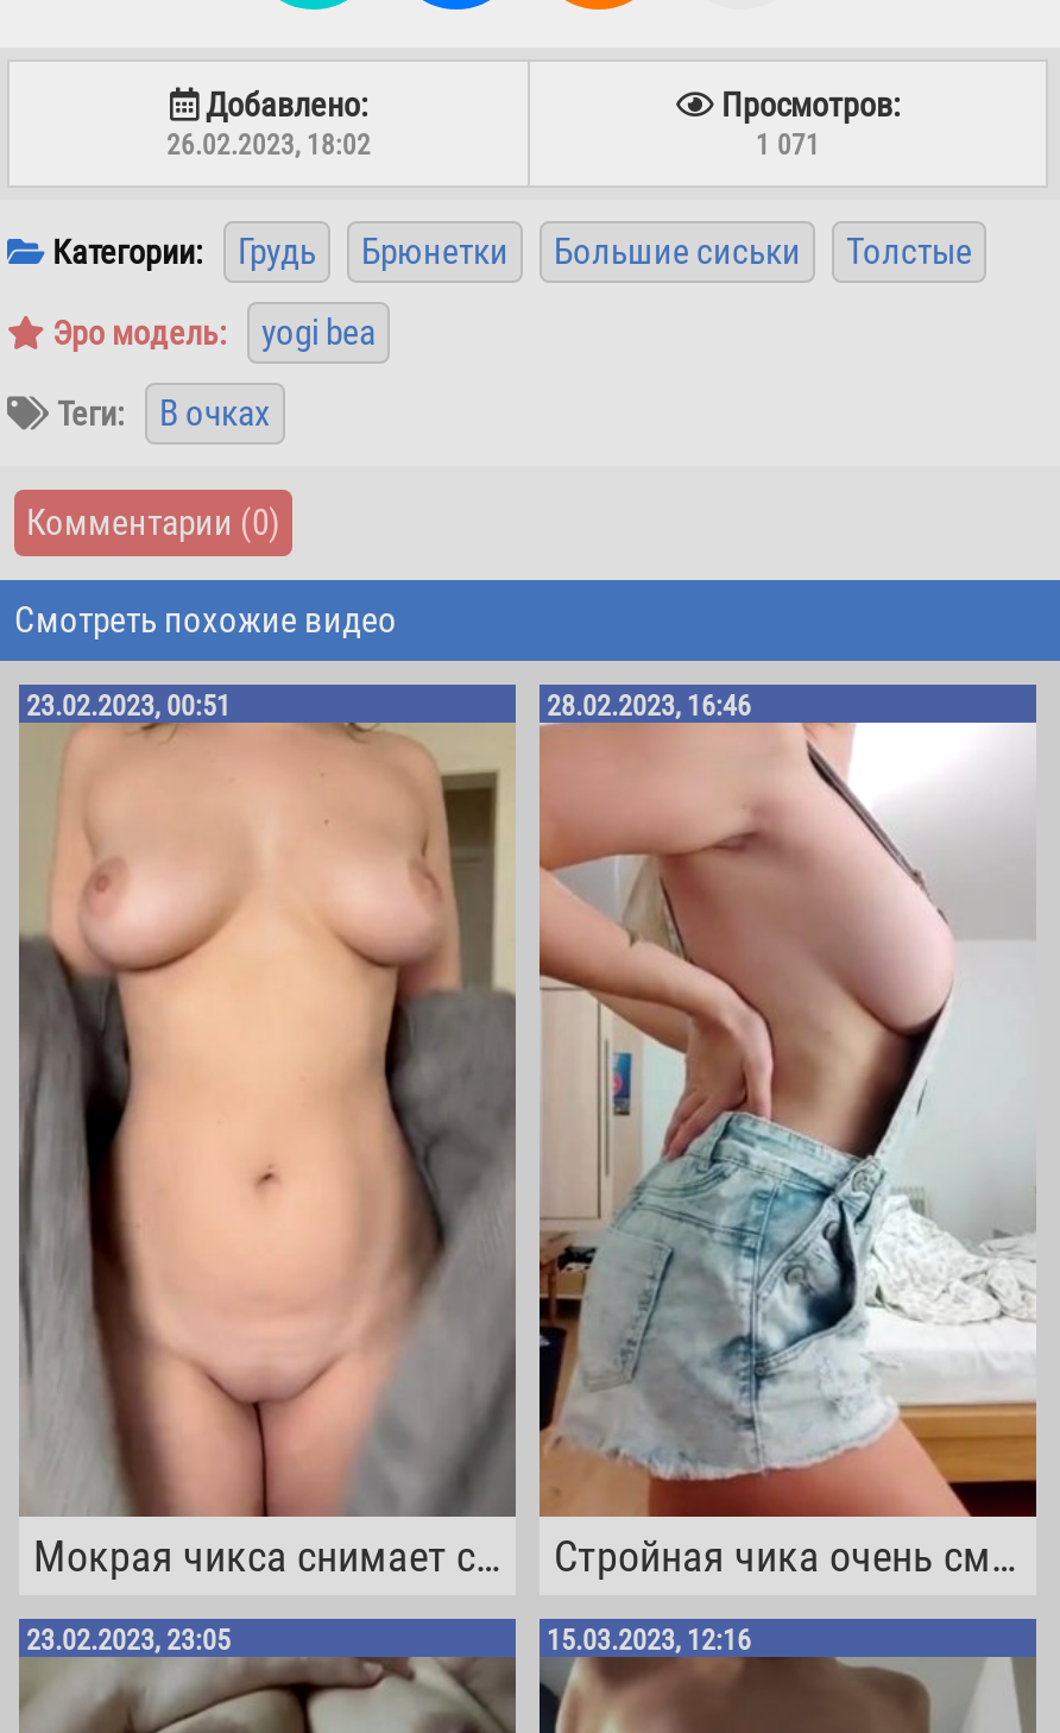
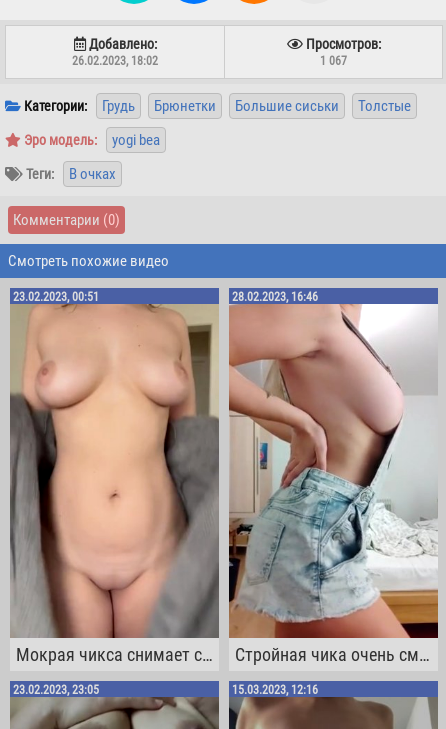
- 1 071
+ 1 067
